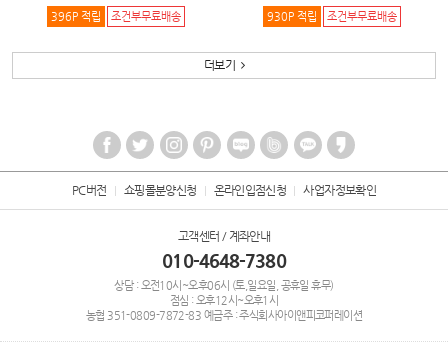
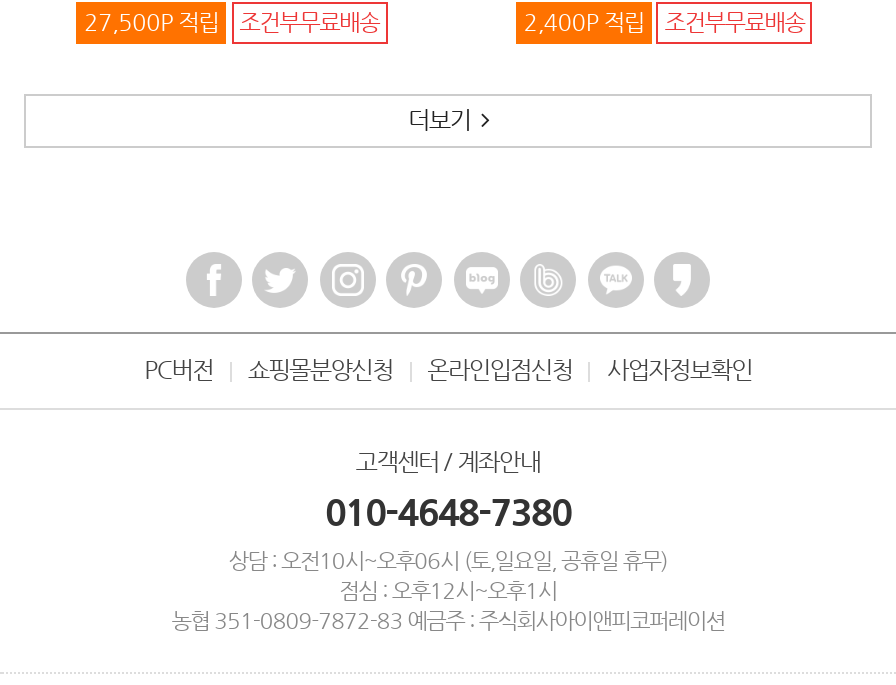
- 396P 적립 조건부무료배송
+ 27,500P 적립 조건부무료배송

- 930P 적립 조건부무료배송
+ 2,400P 적립 조건부무료배송
